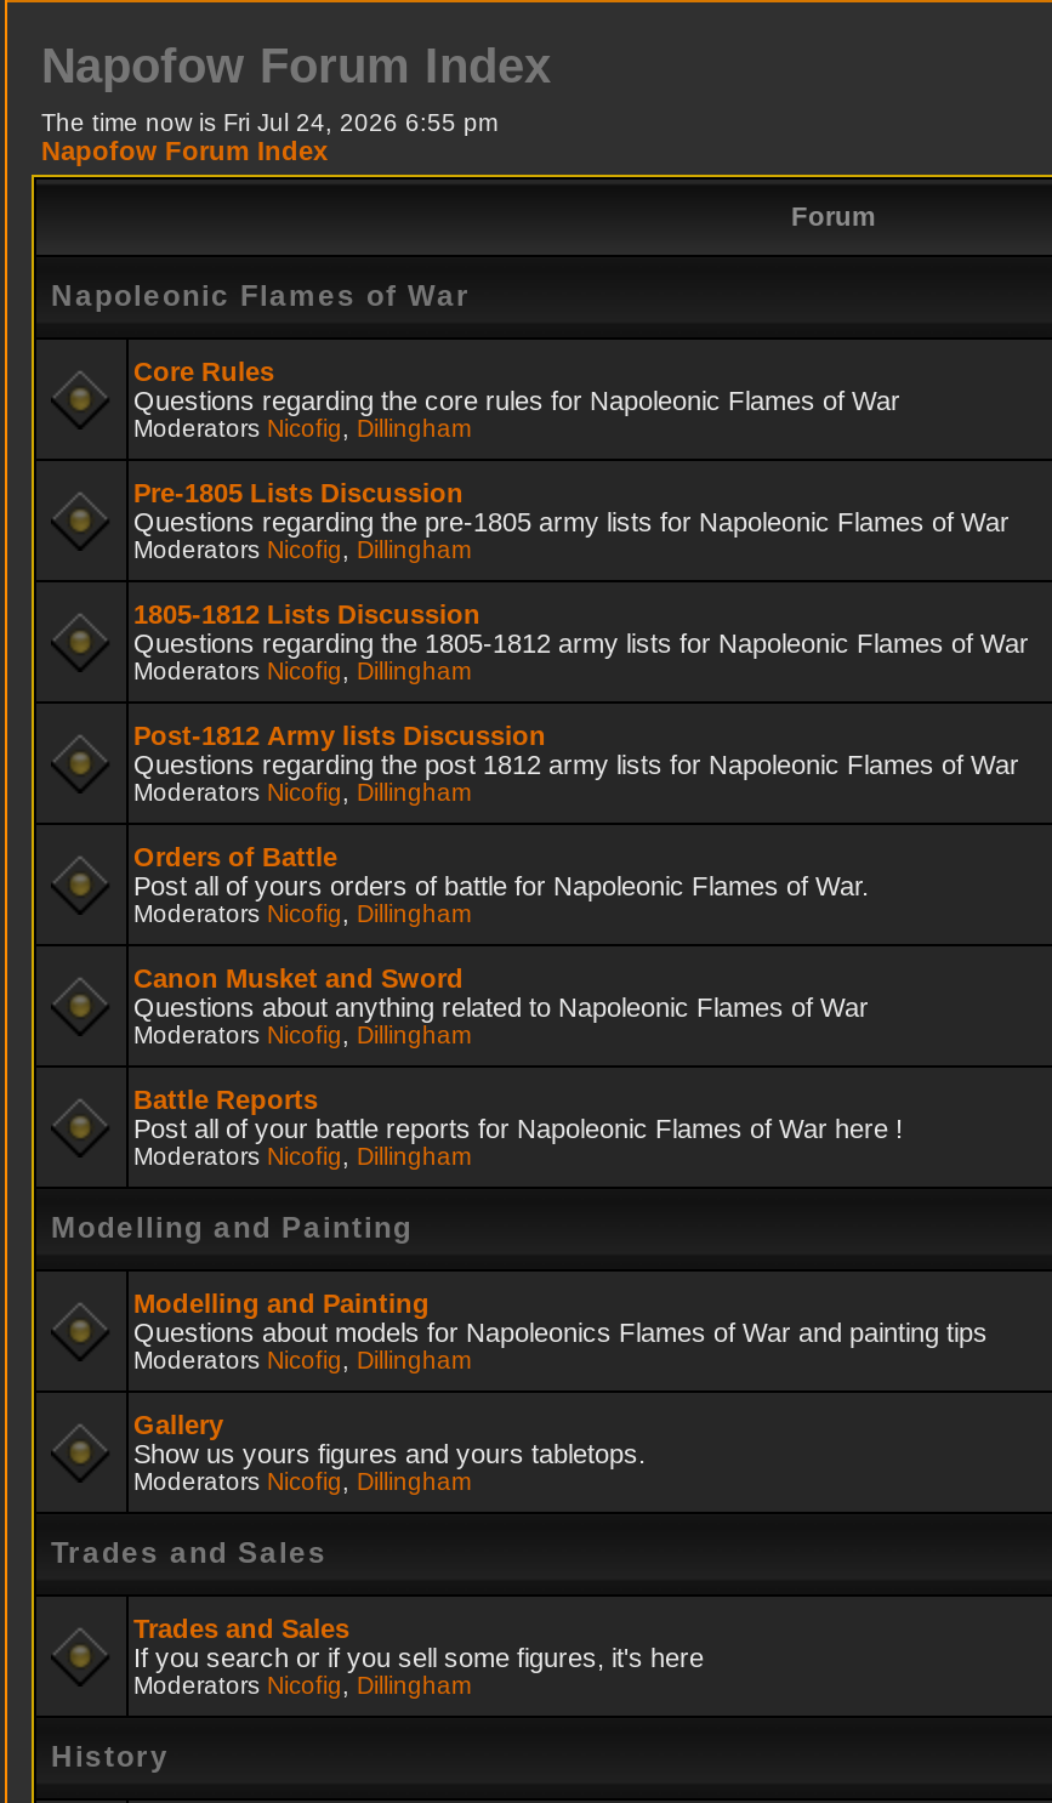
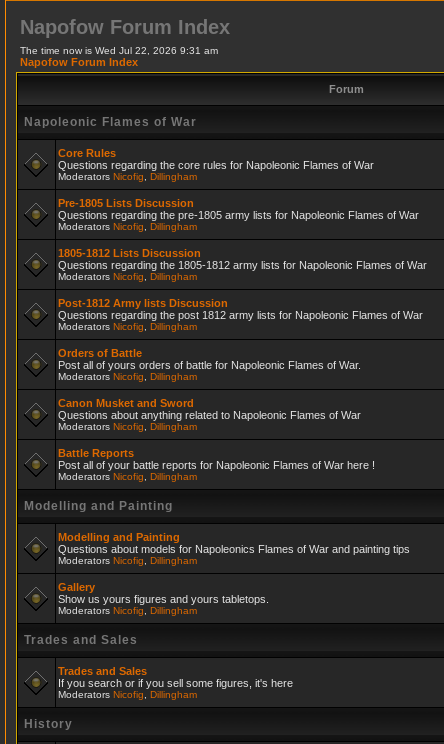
- The time now is Fri Jul 24, 2026 6:55 pm
+ The time now is Wed Jul 22, 2026 9:31 am
